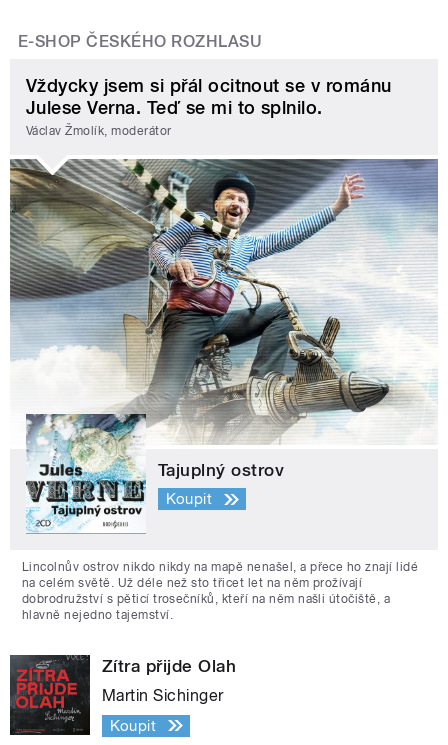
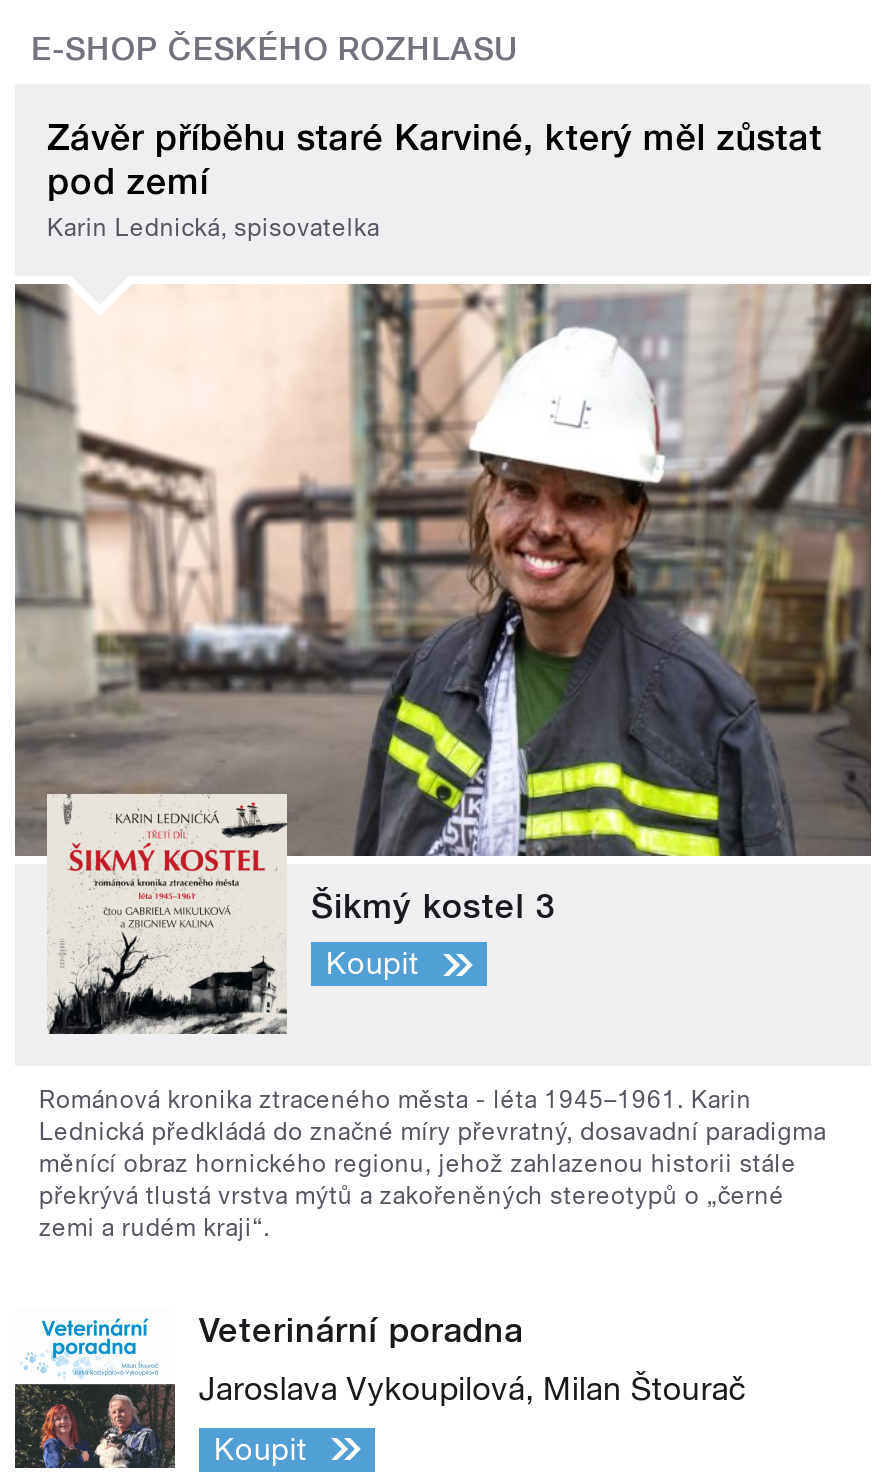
- Vždycky jsem si přál ocitnout se v románu
- Julese Verna. Teď se mi to splnilo.
- Václav Žmolík, moderátor
+ Závěr příběhu staré Karviné, který měl zůstat
+ pod zemí
+ Karin Lednická, spisovatelka

- [image]
- Tajuplný ostrov
+ [image]
+ Šikmý kostel 3

- Lincolnův ostrov nikdo nikdy na mapě nenašel, a přece ho znají lidé
- na celém světě. Už déle než sto třicet let na něm prožívají
- dobrodružství s pěticí trosečníků, kteří na něm našli útočiště, a
- hlavně nejedno tajemství.
+ Románová kronika ztraceného města - léta 1945–1961. Karin
+ Lednická předkládá do značné míry převratný, dosavadní paradigma
+ měnící obraz hornického regionu, jehož zahlazenou historii stále
+ překrývá tlustá vrstva mýtů a zakořeněných stereotypů o „černé
+ zemi a rudém kraji“.

- [image]
- Zítra přijde Olah
+ [image]
+ Veterinární poradna

- Martin Sichinger
+ Jaroslava Vykoupilová, Milan Štourač
